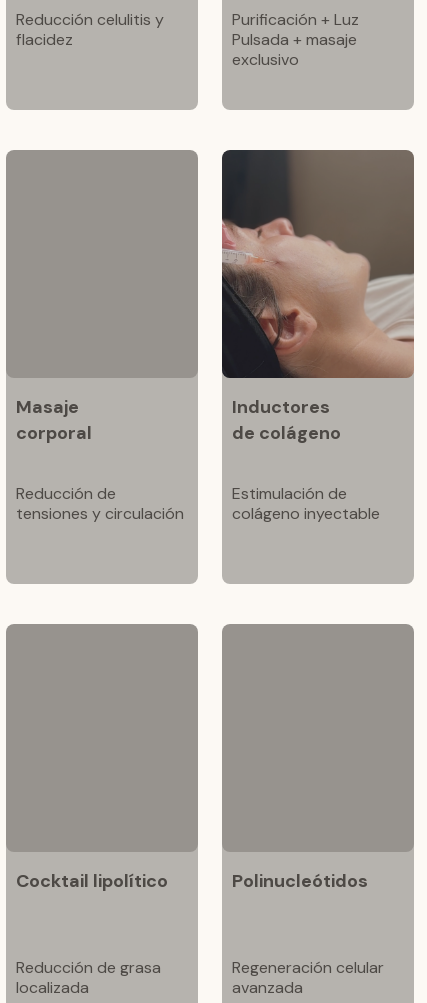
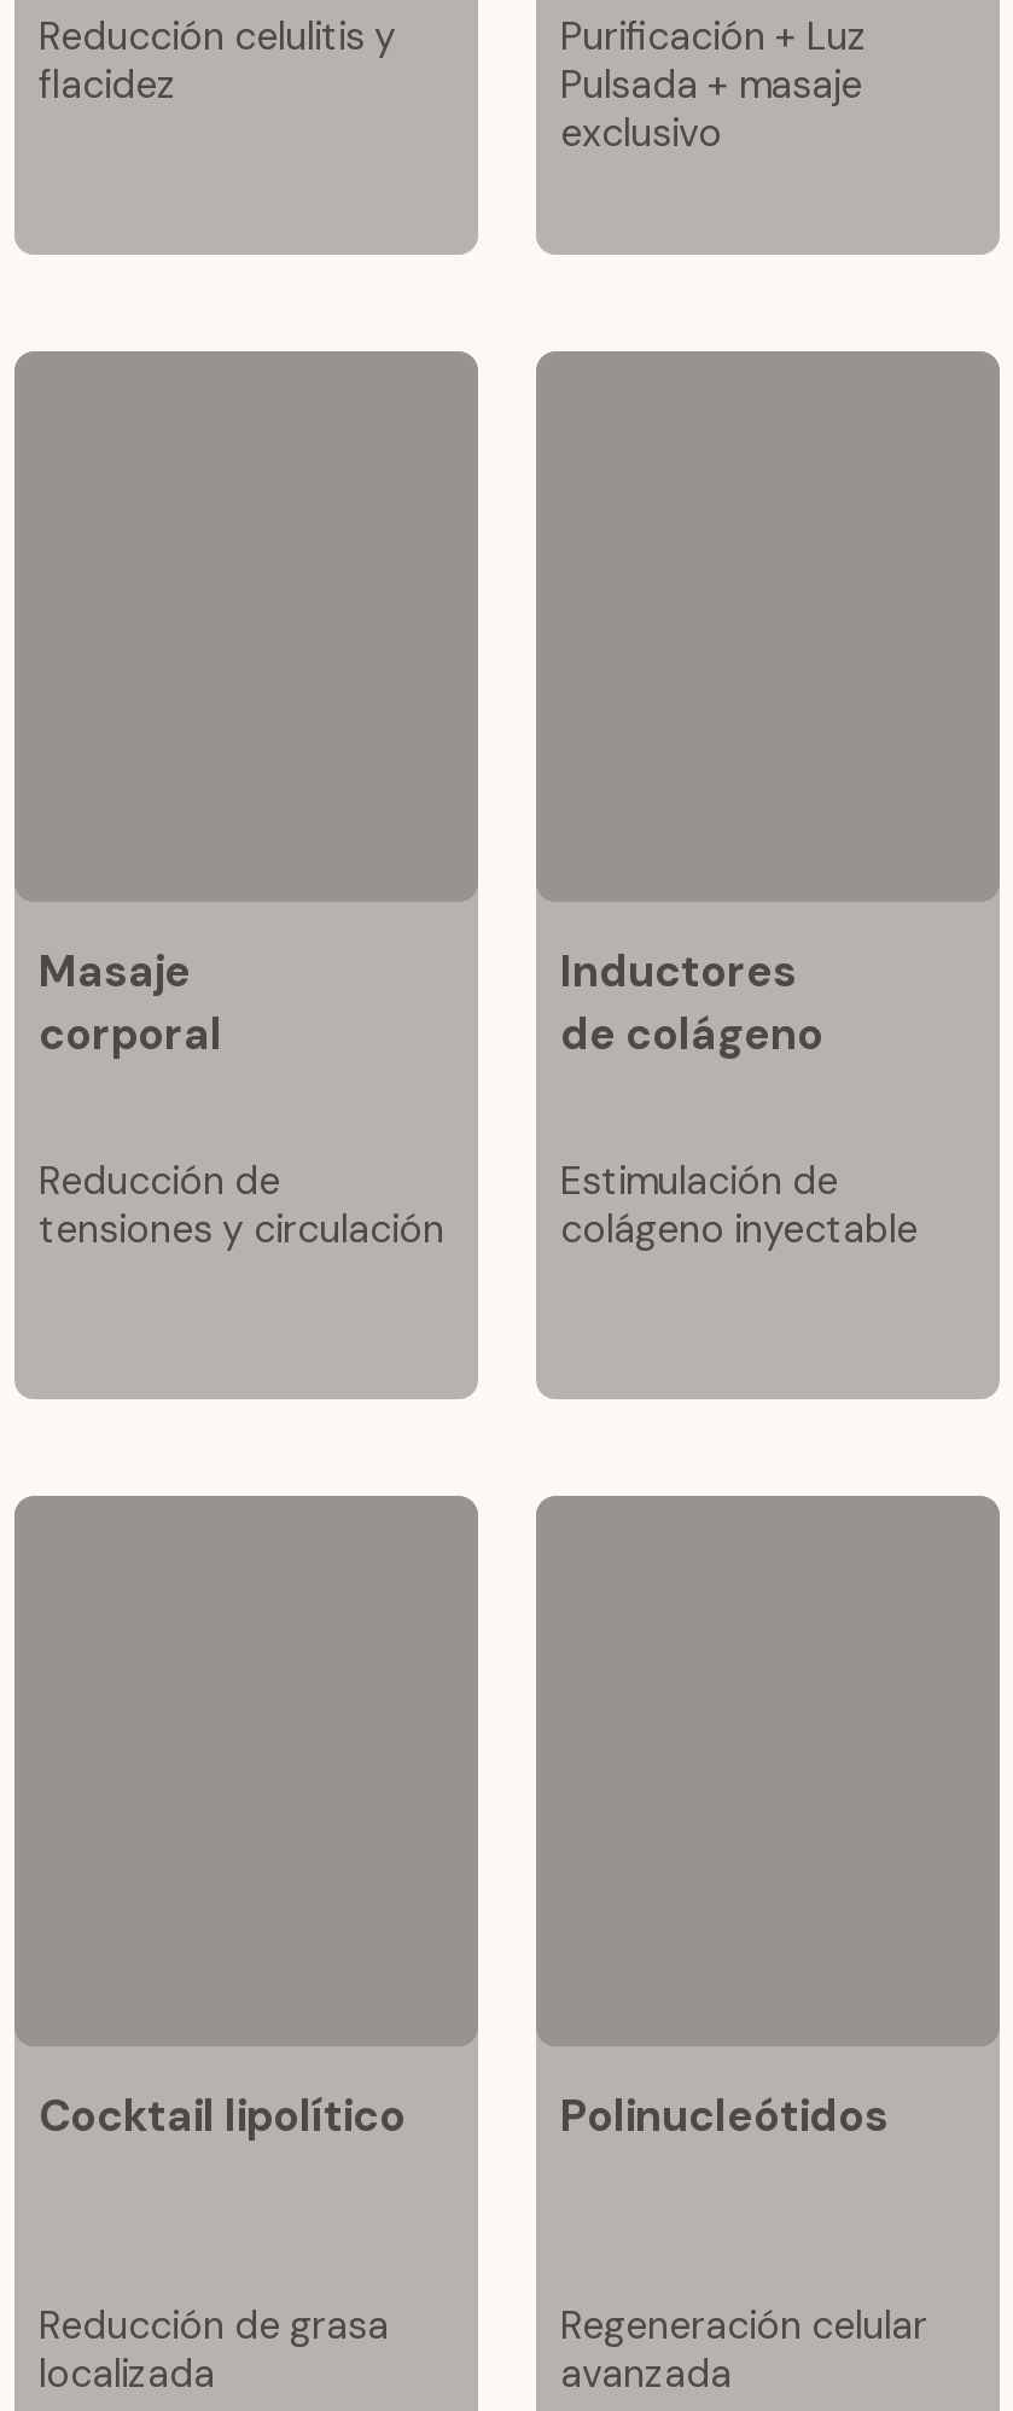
- [image]
